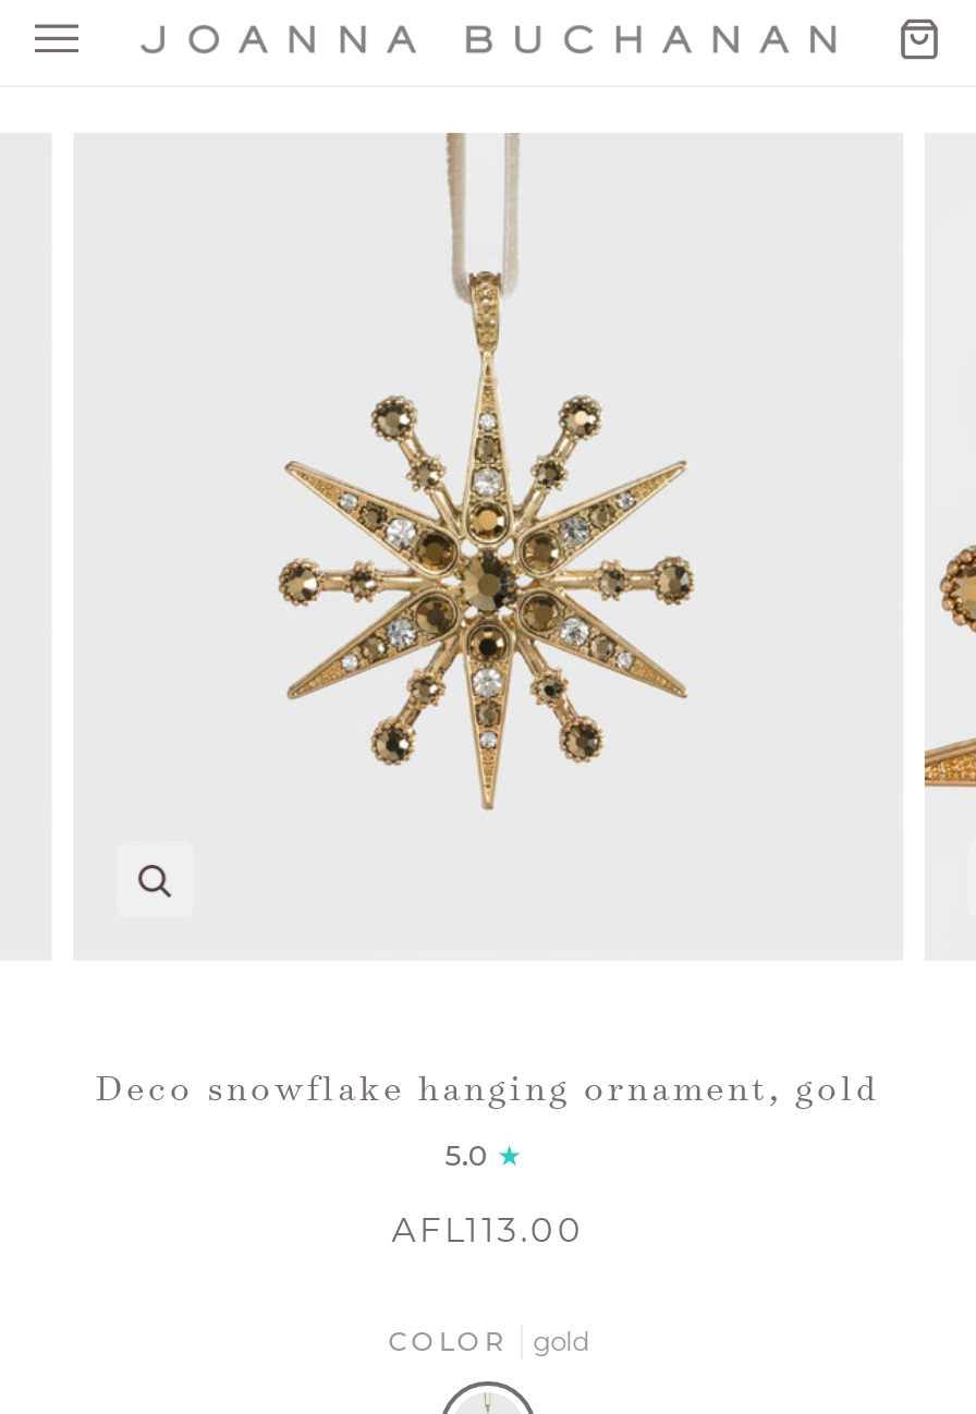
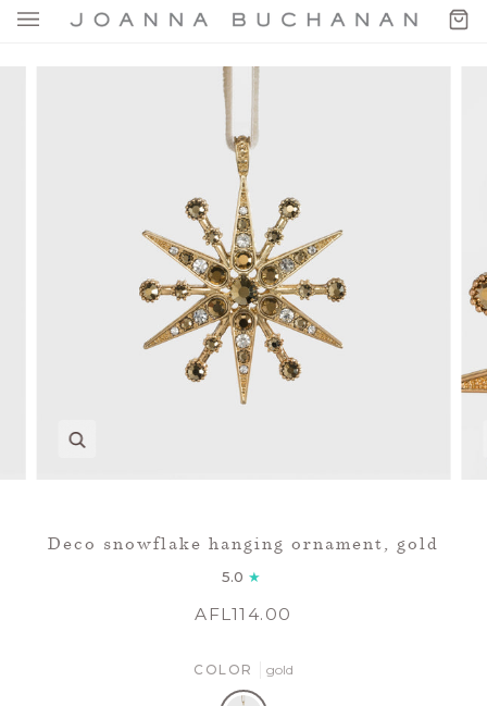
- AFL113.00
+ AFL114.00
